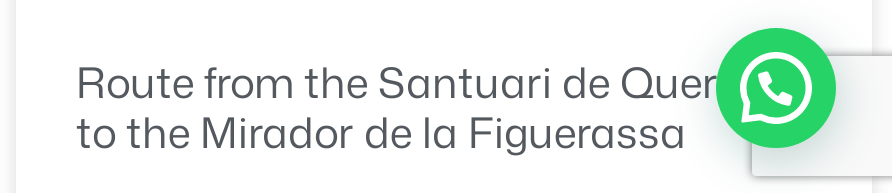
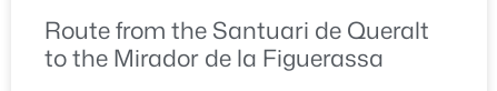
- [image]
